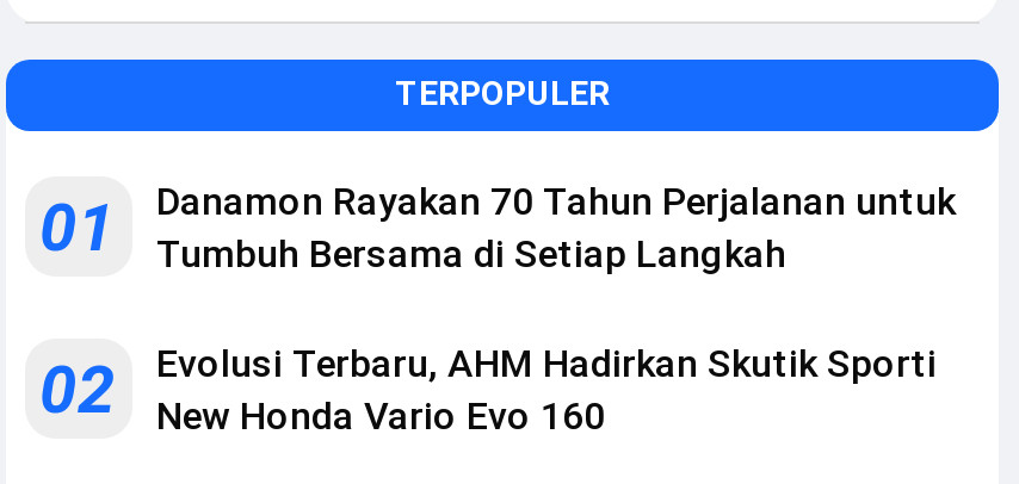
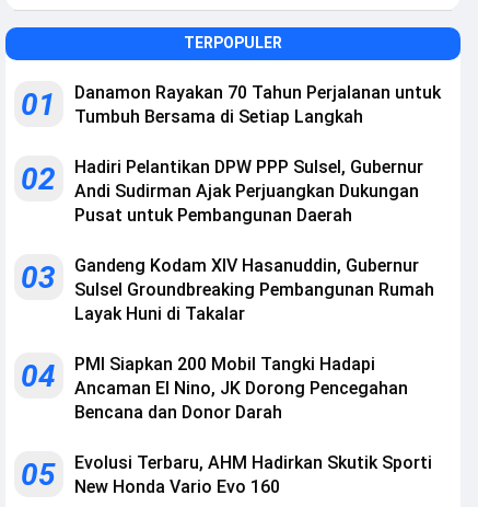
+ Hadiri Pelantikan DPW PPP Sulsel, Gubernur
+ Andi Sudirman Ajak Perjuangkan Dukungan
+ Pusat untuk Pembangunan Daerah
+ 03
+ Gandeng Kodam XIV Hasanuddin, Gubernur
+ Sulsel Groundbreaking Pembangunan Rumah
+ Layak Huni di Takalar
+ 04
+ PMI Siapkan 200 Mobil Tangki Hadapi
+ Ancaman El Nino, JK Dorong Pencegahan
+ Bencana dan Donor Darah
+ 05
